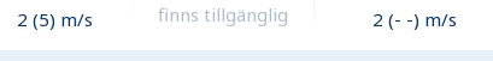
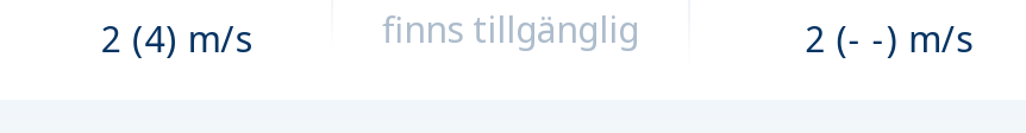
- 2 (5) m/s
+ 2 (4) m/s
